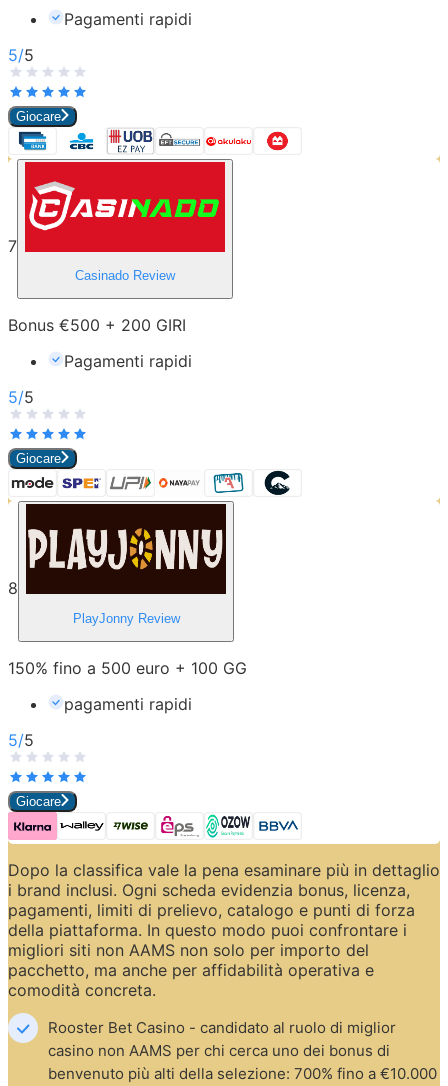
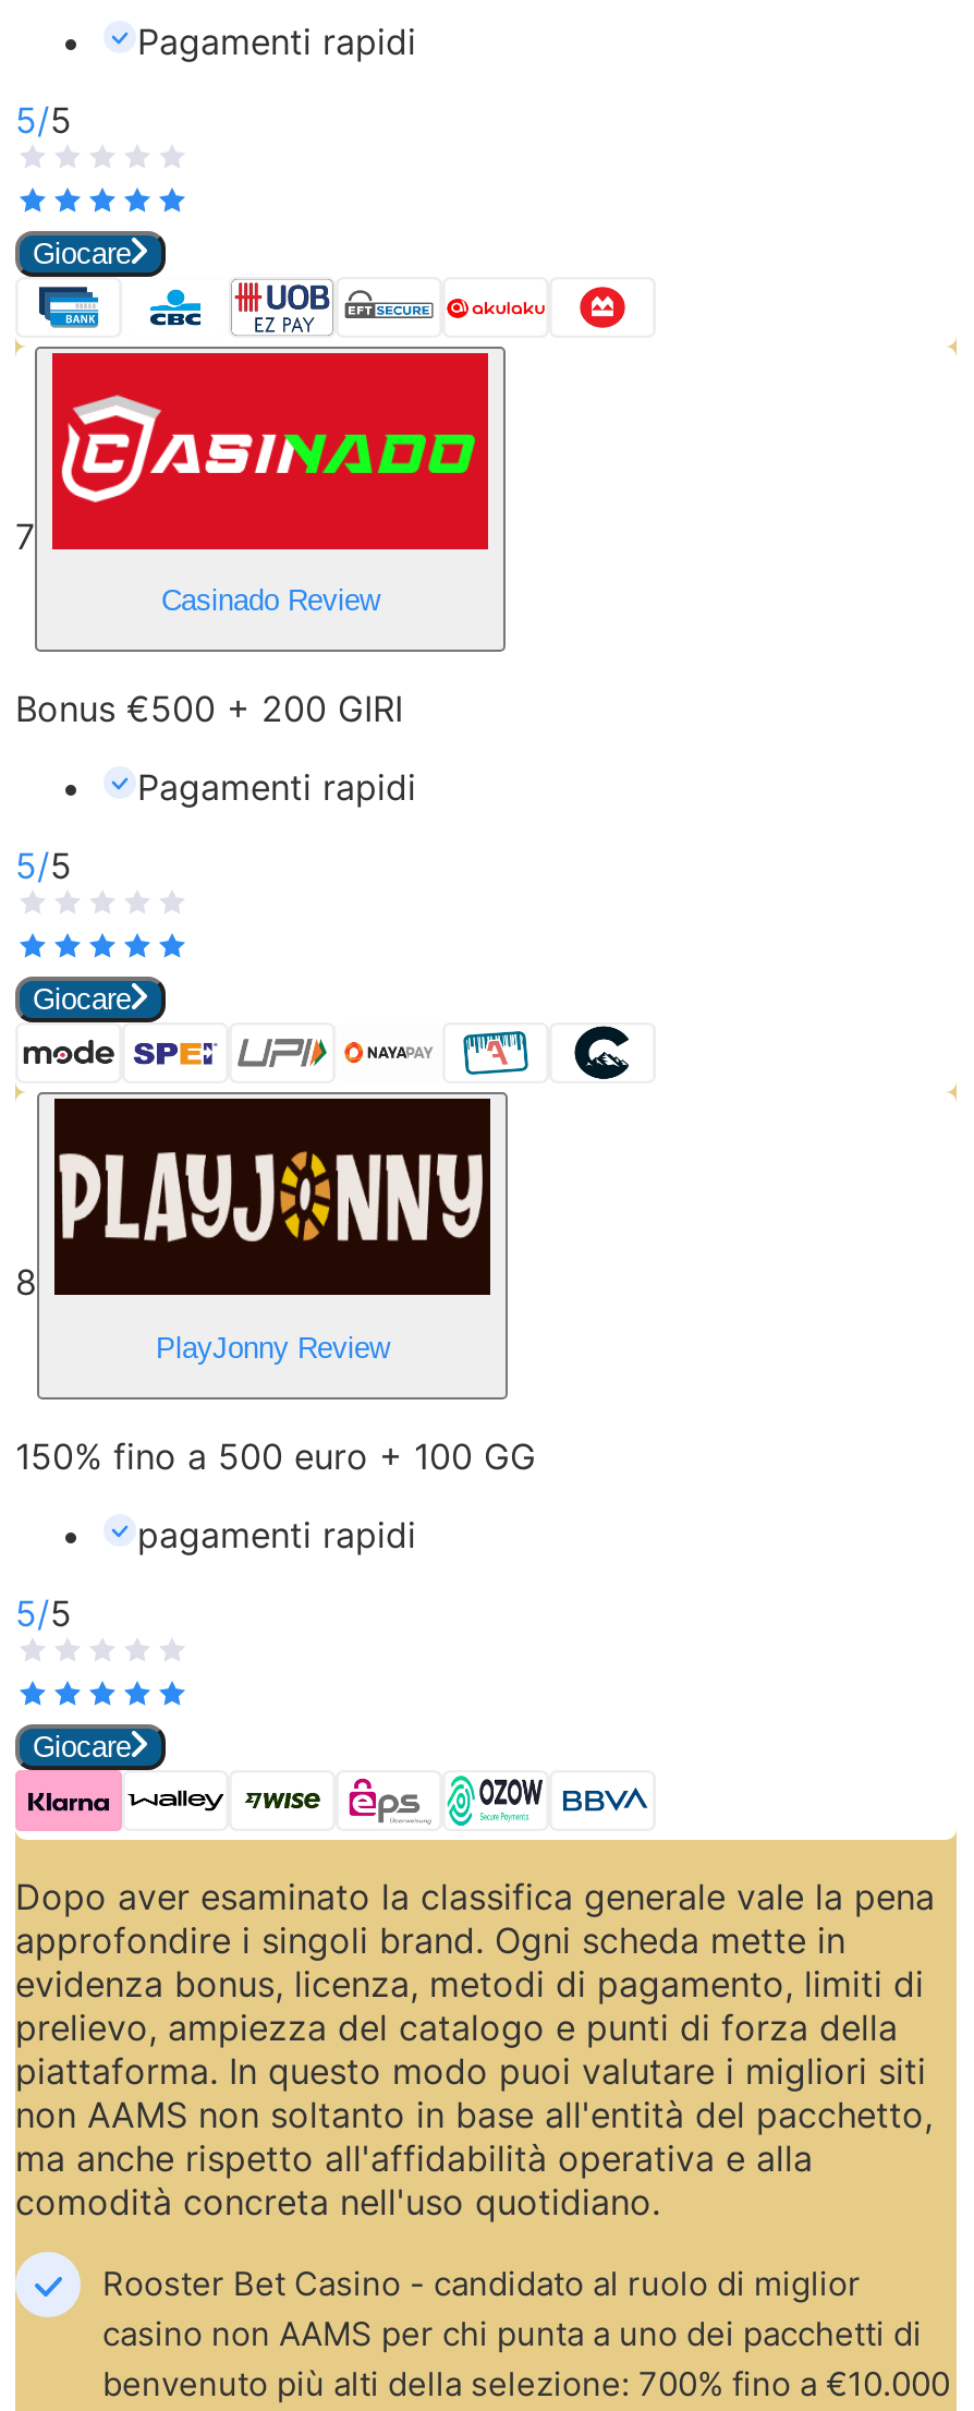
- Dopo la classifica vale la pena esaminare più in dettaglio
- i brand inclusi. Ogni scheda evidenzia bonus, licenza,
- pagamenti, limiti di prelievo, catalogo e punti di forza
- della piattaforma. In questo modo puoi confrontare i
- migliori siti non AAMS non solo per importo del
- pacchetto, ma anche per affidabilità operativa e
- comodità concreta.
+ Dopo aver esaminato la classifica generale vale la pena
+ approfondire i singoli brand. Ogni scheda mette in
+ evidenza bonus, licenza, metodi di pagamento, limiti di
+ prelievo, ampiezza del catalogo e punti di forza della
+ piattaforma. In questo modo puoi valutare i migliori siti
+ non AAMS non soltanto in base all'entità del pacchetto,
+ ma anche rispetto all'affidabilità operativa e alla
+ comodità concreta nell'uso quotidiano.

- casino non AAMS per chi cerca uno dei bonus di
+ casino non AAMS per chi punta a uno dei pacchetti di
